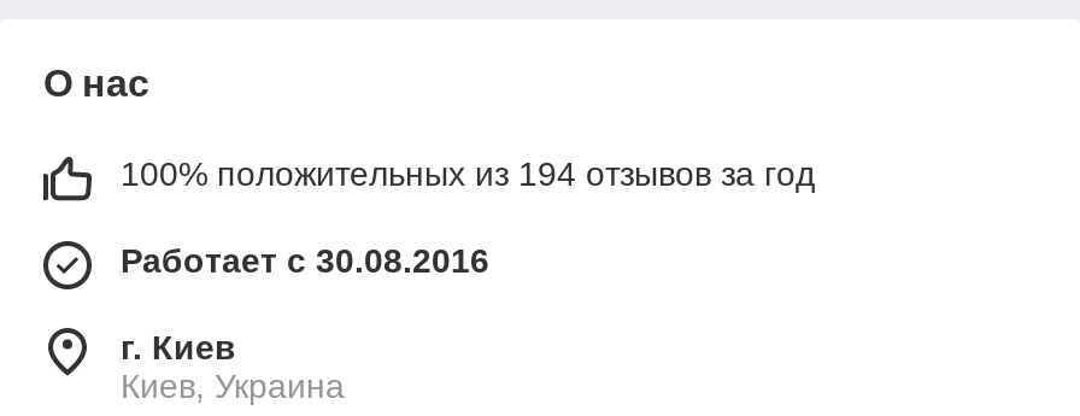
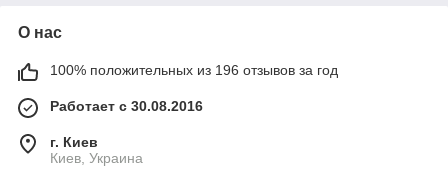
- 100% положительных из 194 отзывов за год
+ 100% положительных из 196 отзывов за год
